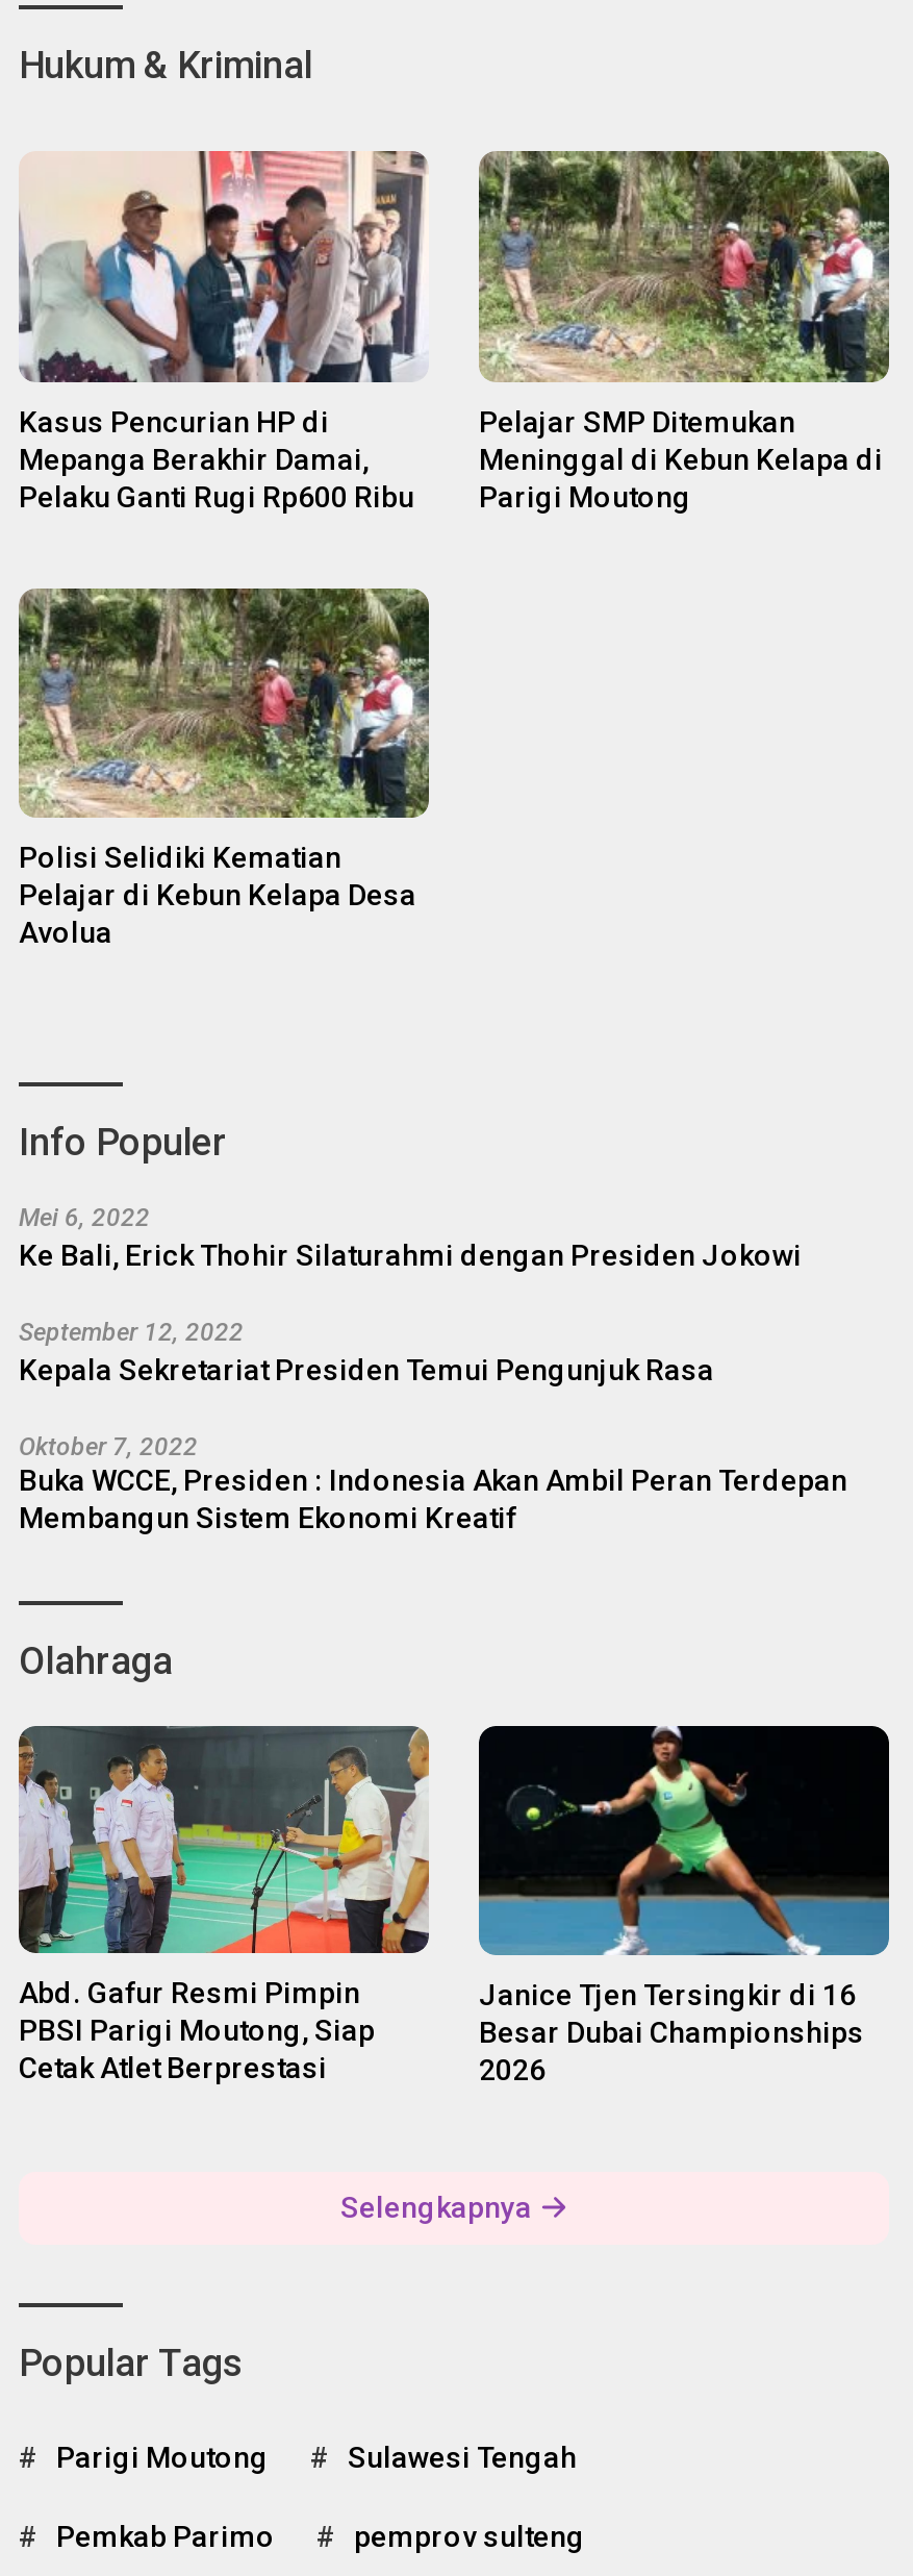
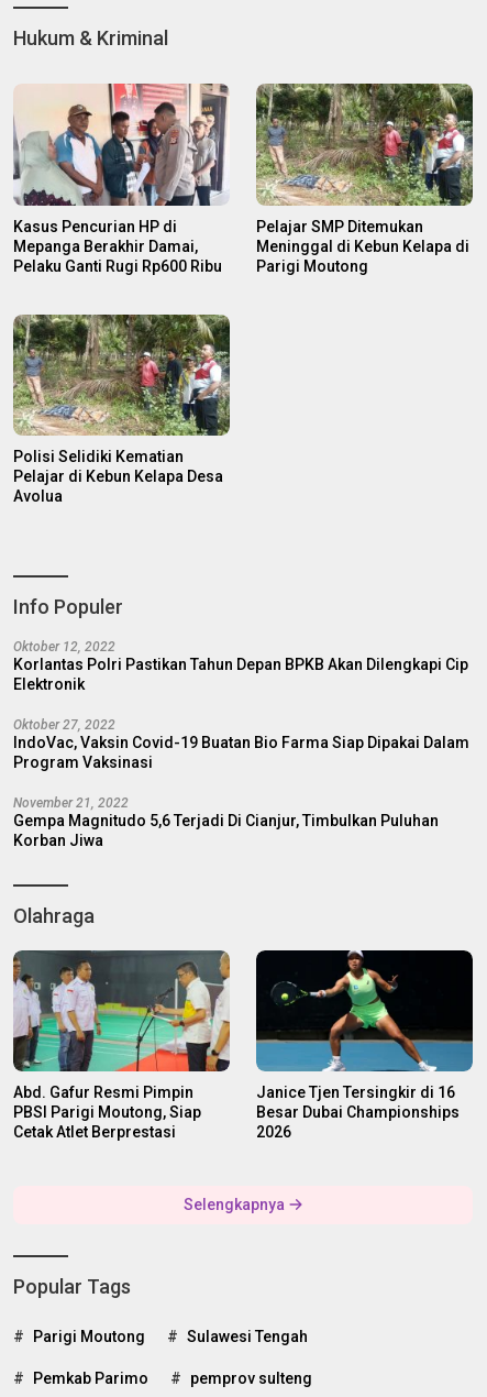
- Mei 6, 2022
- Ke Bali, Erick Thohir Silaturahmi dengan Presiden Jokowi
+ Oktober 12, 2022
+ Korlantas Polri Pastikan Tahun Depan BPKB Akan Dilengkapi Cip
+ Elektronik

- September 12, 2022
- Kepala Sekretariat Presiden Temui Pengunjuk Rasa
+ Oktober 27, 2022
+ IndoVac, Vaksin Covid-19 Buatan Bio Farma Siap Dipakai Dalam
+ Program Vaksinasi

- Oktober 7, 2022
- Buka WCCE, Presiden : Indonesia Akan Ambil Peran Terdepan
- Membangun Sistem Ekonomi Kreatif
+ November 21, 2022
+ Gempa Magnitudo 5,6 Terjadi Di Cianjur, Timbulkan Puluhan
+ Korban Jiwa
